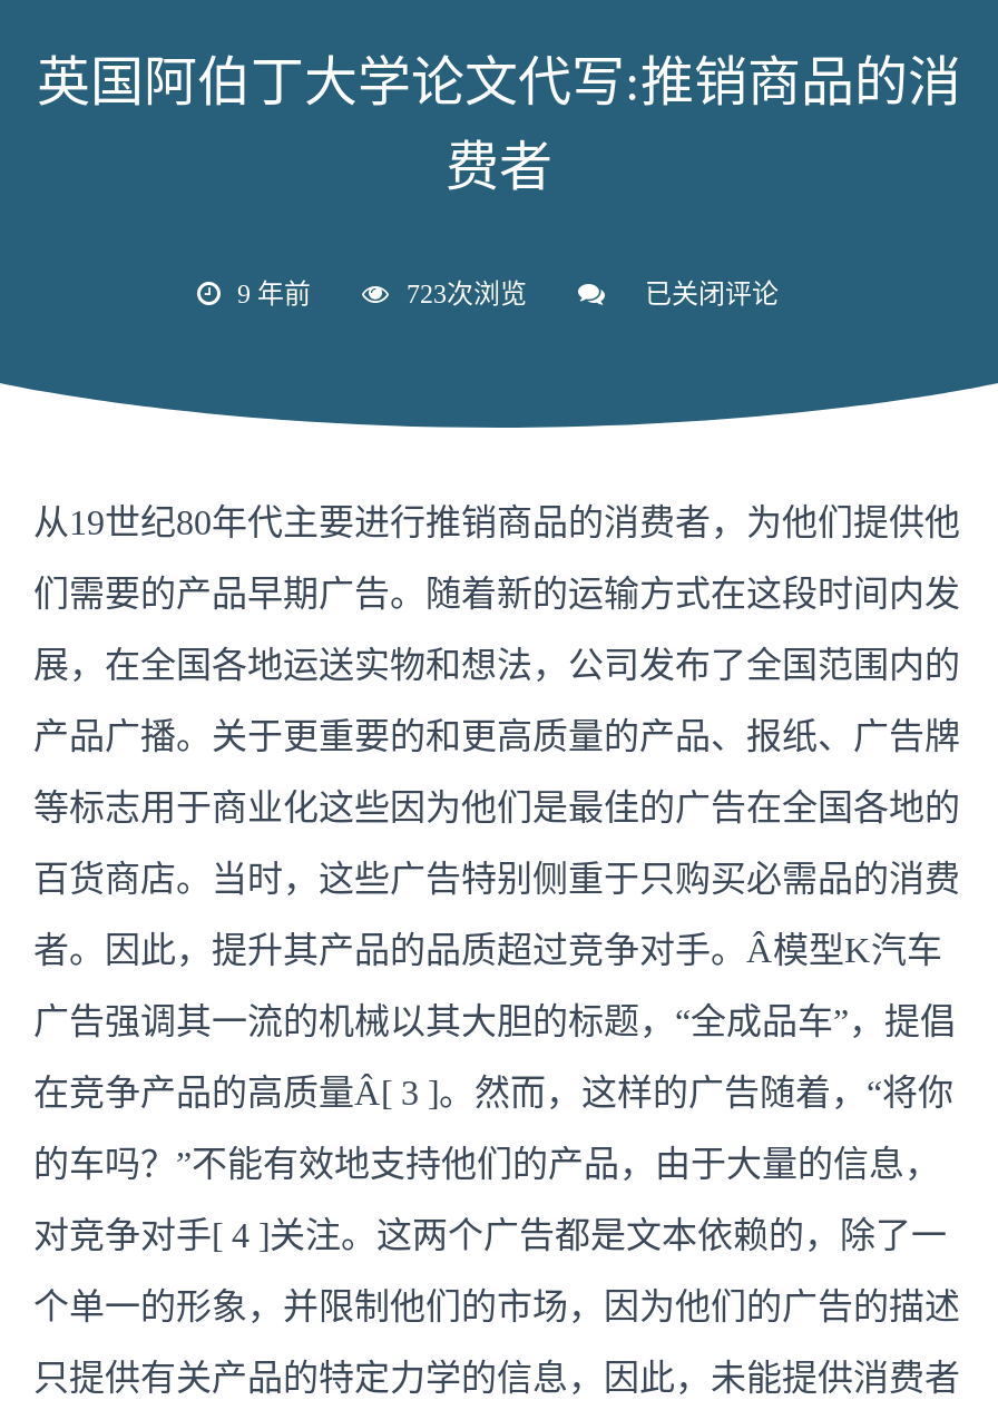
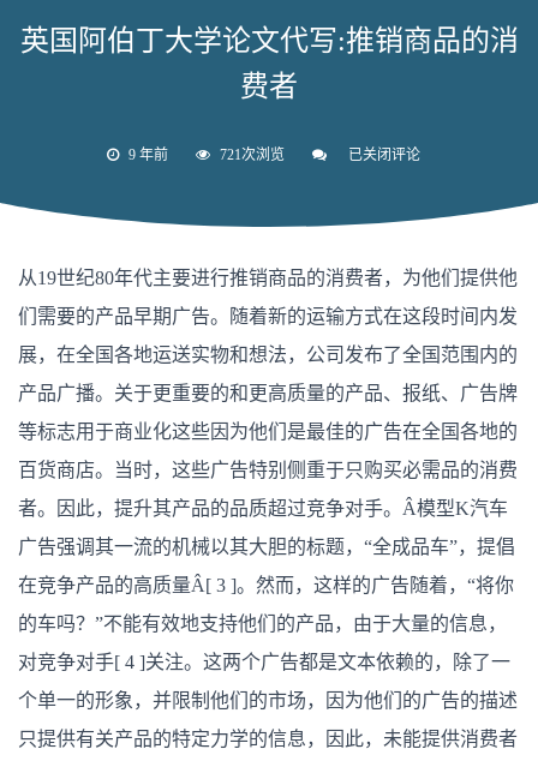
- 723次浏览
+ 721次浏览
